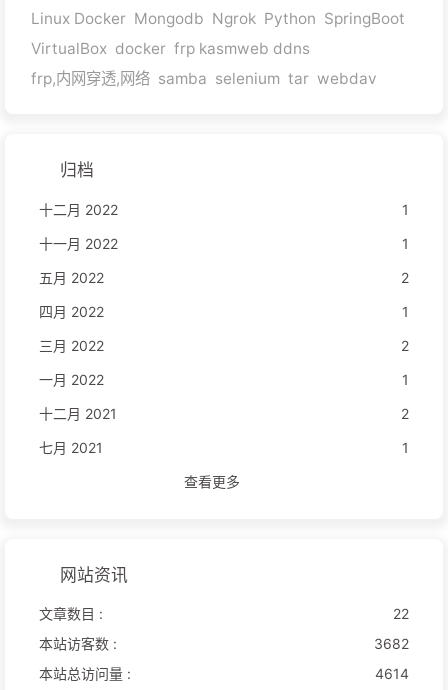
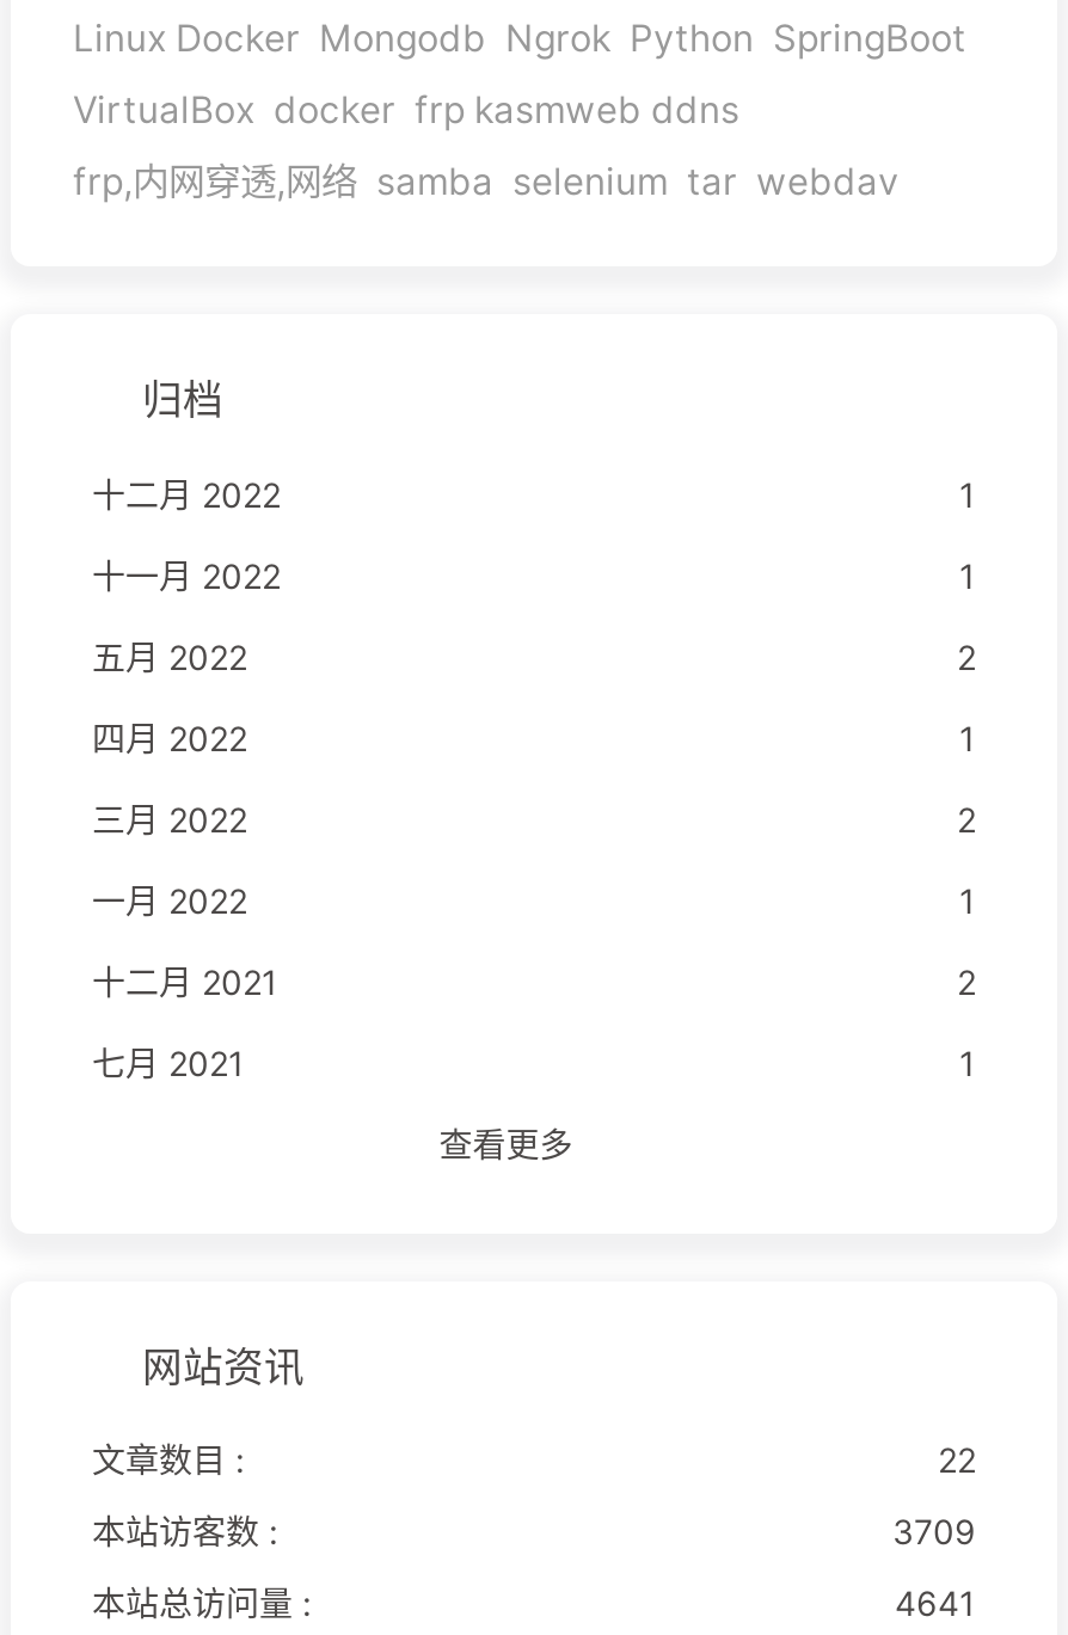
- 3682
+ 3709

- 4614
+ 4641
